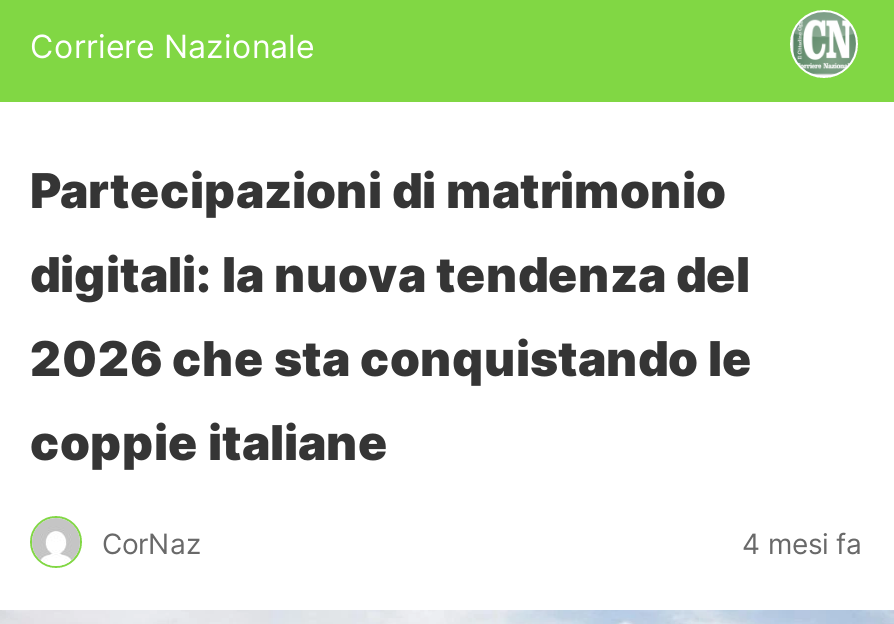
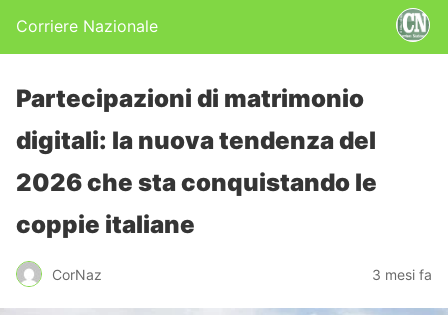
- 4 mesi fa
+ 3 mesi fa
